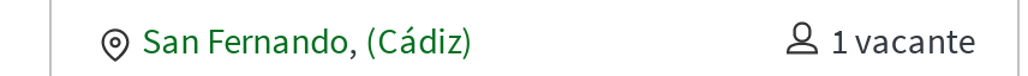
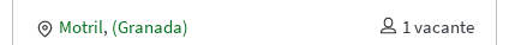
- San Fernando, (Cádiz)
+ Motril, (Granada)
